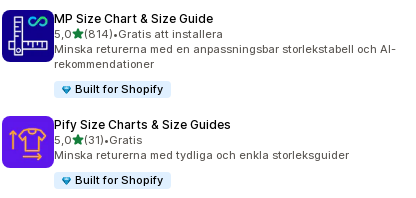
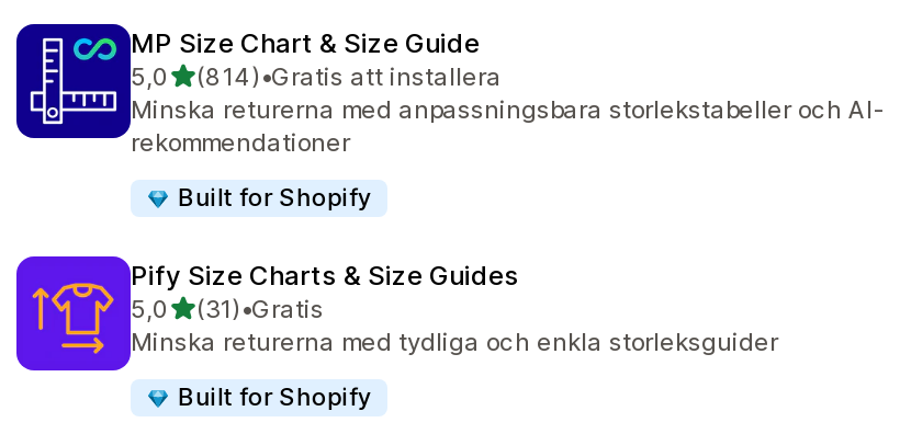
- Minska returerna med en anpassningsbar storlekstabell och AI-
+ Minska returerna med anpassningsbara storlekstabeller och AI-
